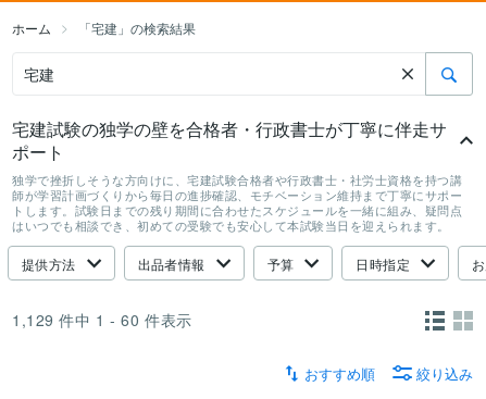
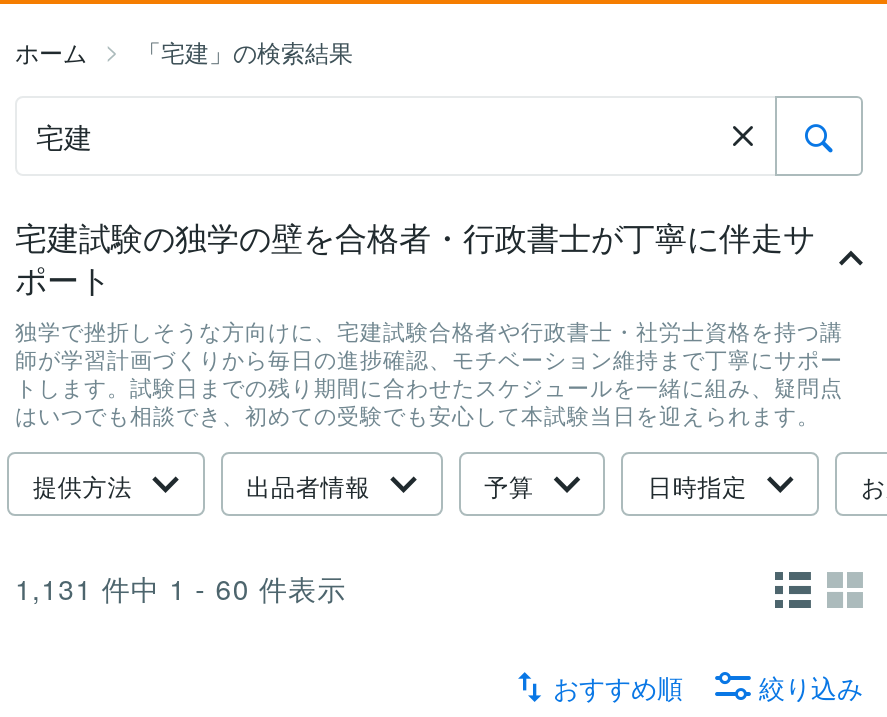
- 1,129 件中 1 - 60 件表示
+ 1,131 件中 1 - 60 件表示
